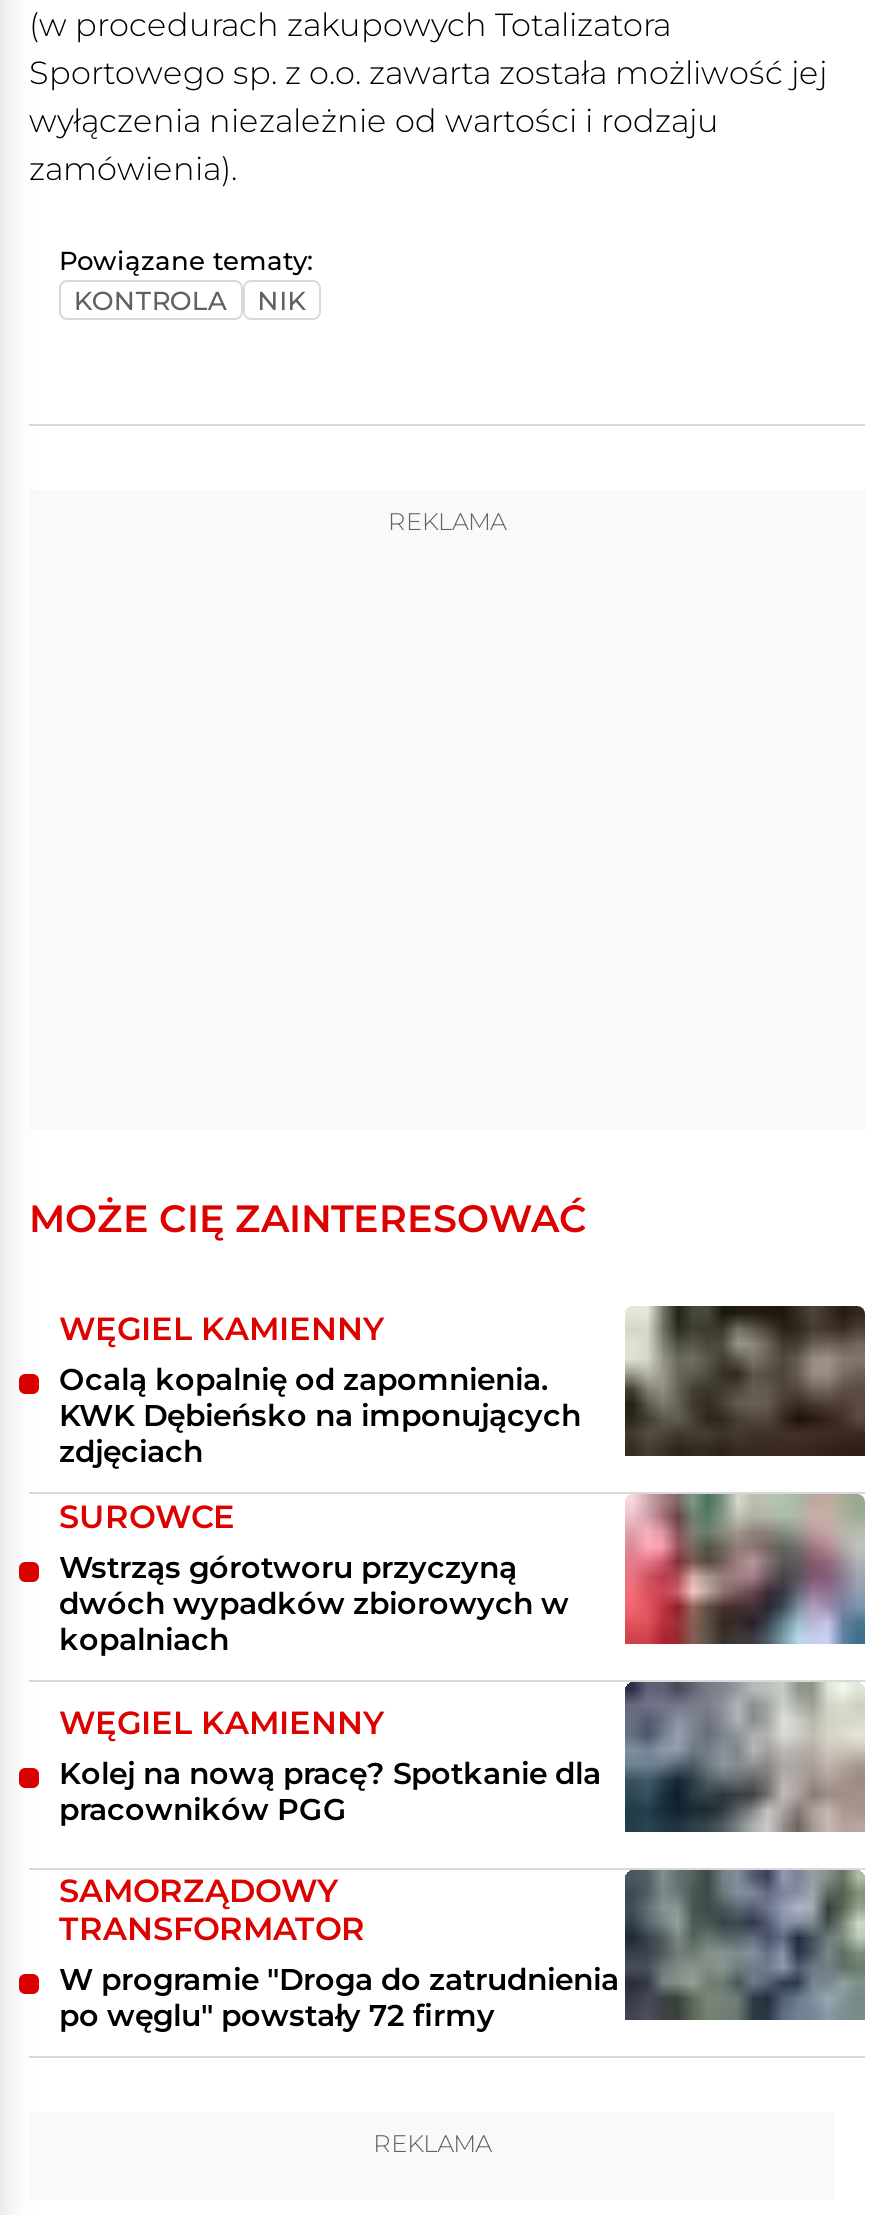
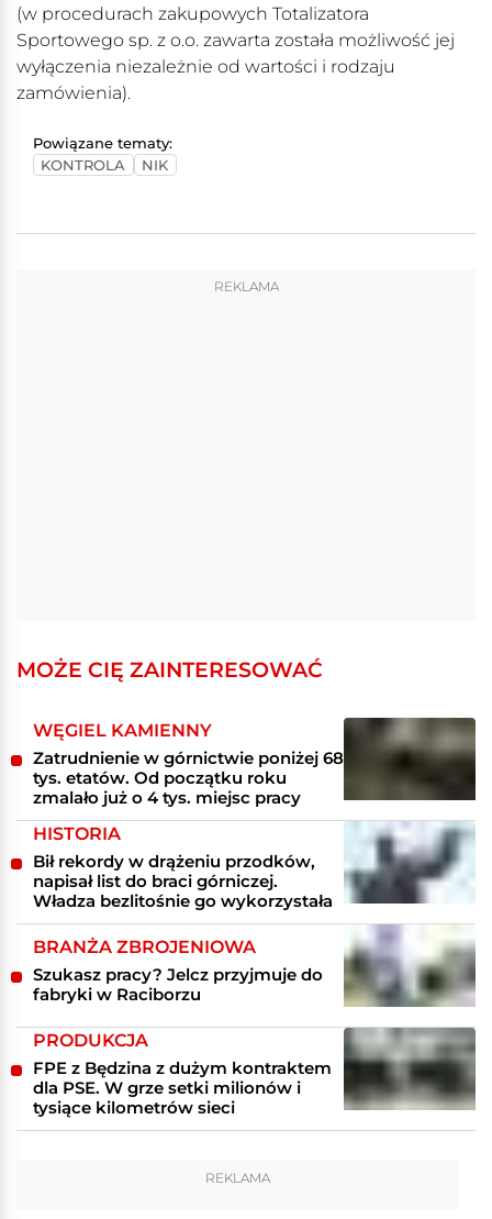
- [image]
- Ocalą kopalnię od zapomnienia.
- KWK Dębieńsko na imponujących
- zdjęciach
+ [image]
+ Zatrudnienie w górnictwie poniżej 68
+ tys. etatów. Od początku roku
+ zmalało już o 4 tys. miejsc pracy

- [image]
- SUROWCE
- Wstrząs górotworu przyczyną
- dwóch wypadków zbiorowych w
- kopalniach
+ [image]
+ HISTORIA
+ Bił rekordy w drążeniu przodków,
+ napisał list do braci górniczej.
+ Władza bezlitośnie go wykorzystała

- [image]
- WĘGIEL KAMIENNY
- Kolej na nową pracę? Spotkanie dla
- pracowników PGG
+ [image]
+ BRANŻA ZBROJENIOWA
+ Szukasz pracy? Jelcz przyjmuje do
+ fabryki w Raciborzu

- [image]
- SAMORZĄDOWY
- TRANSFORMATOR
- W programie "Droga do zatrudnienia
- po węglu" powstały 72 firmy
+ [image]
+ PRODUKCJA
+ FPE z Będzina z dużym kontraktem
+ dla PSE. W grze setki milionów i
+ tysiące kilometrów sieci
